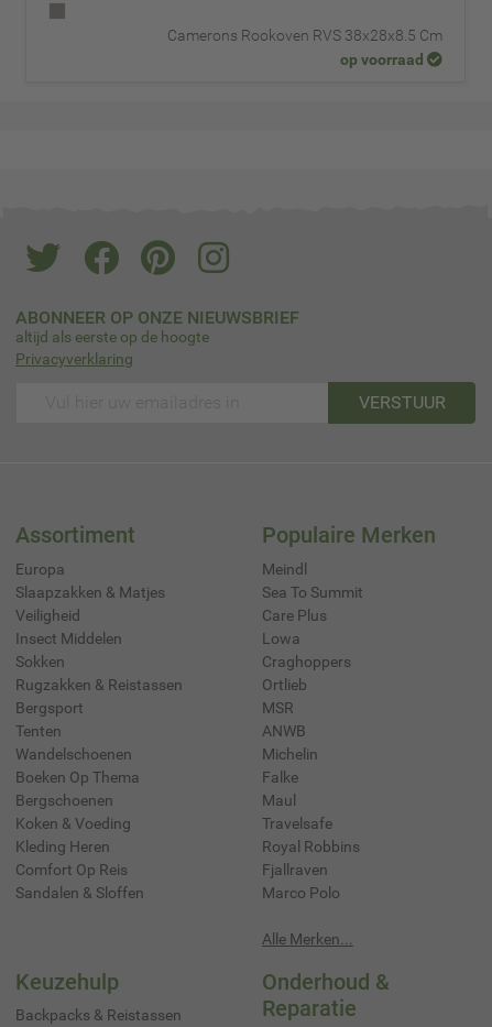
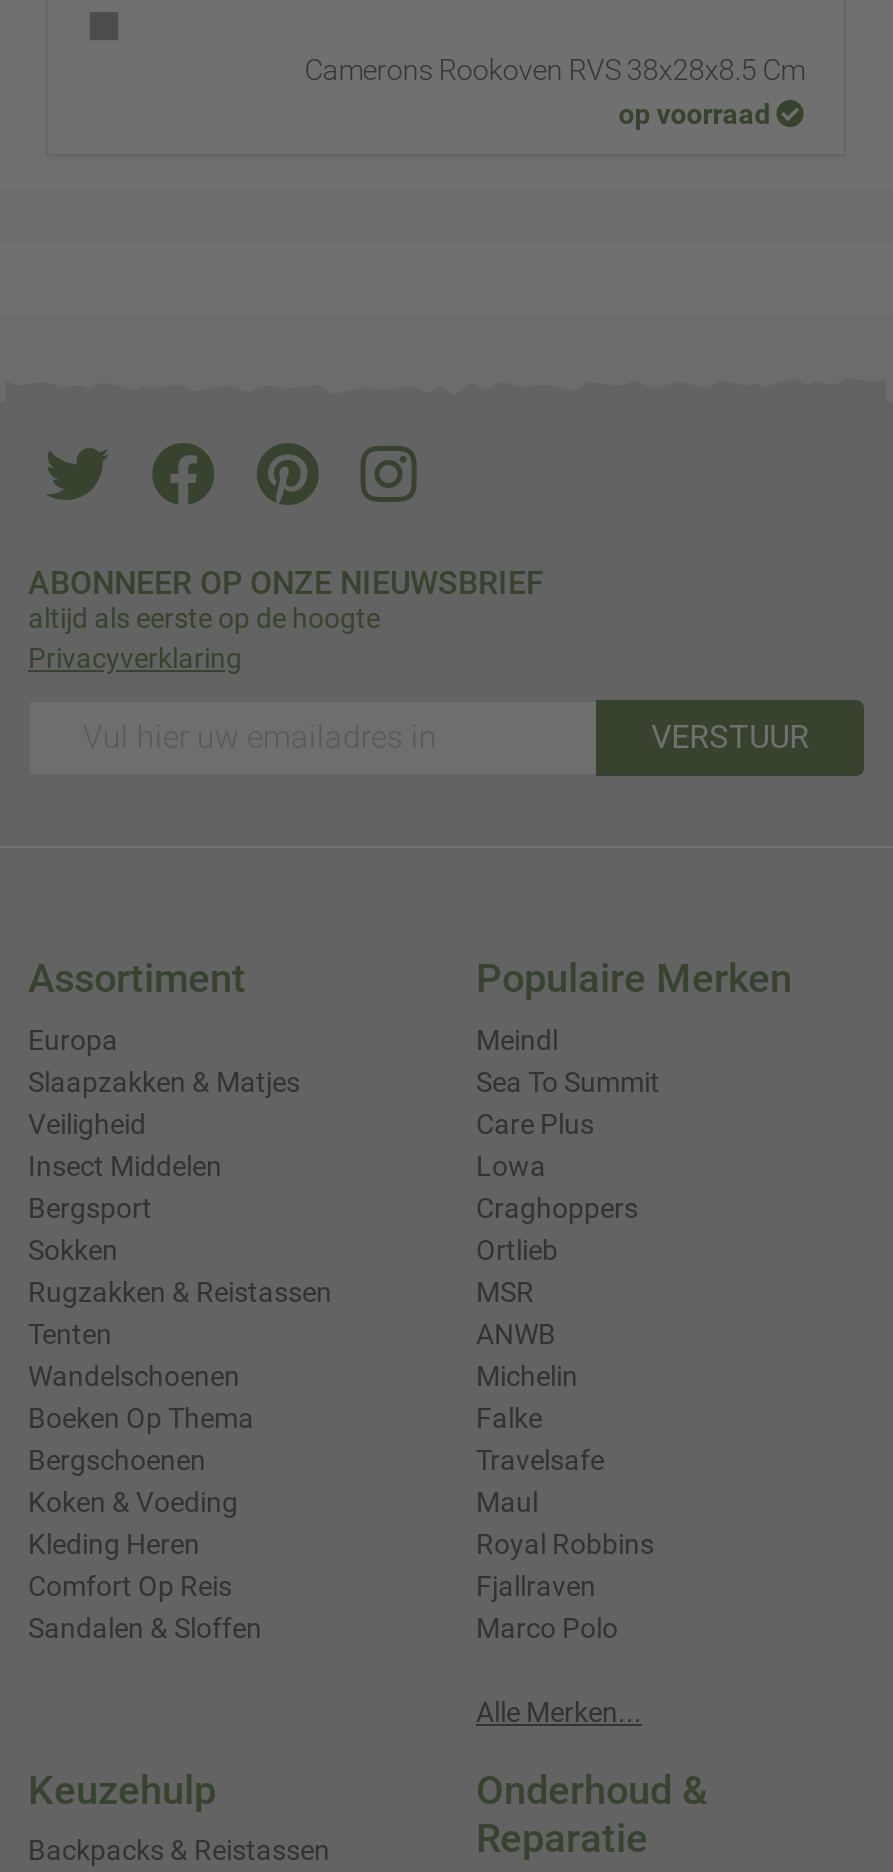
moved down: Sokken | Rugzakken & Reistassen

moved up: Bergsport

moved down: Maul

moved up: Travelsafe
